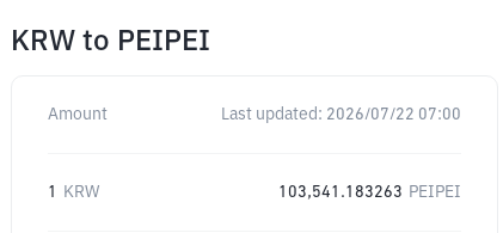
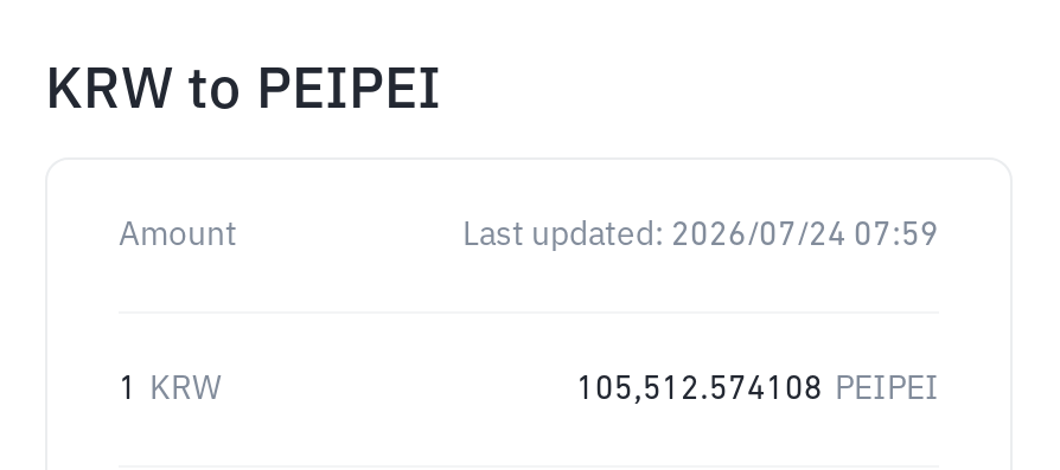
- Last updated: 2026/07/22 07:00
+ Last updated: 2026/07/24 07:59

- 103,541.183263 PEIPEI
+ 105,512.574108 PEIPEI
